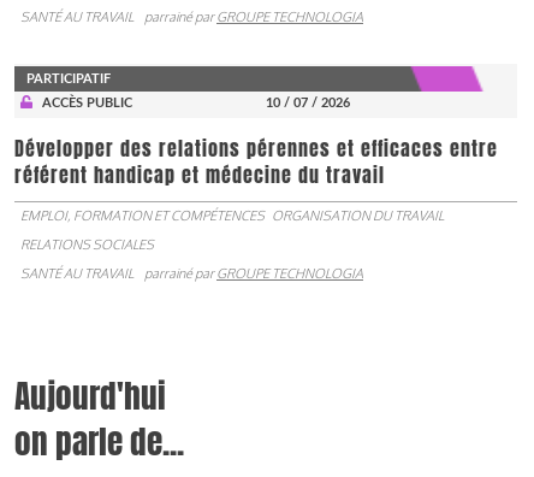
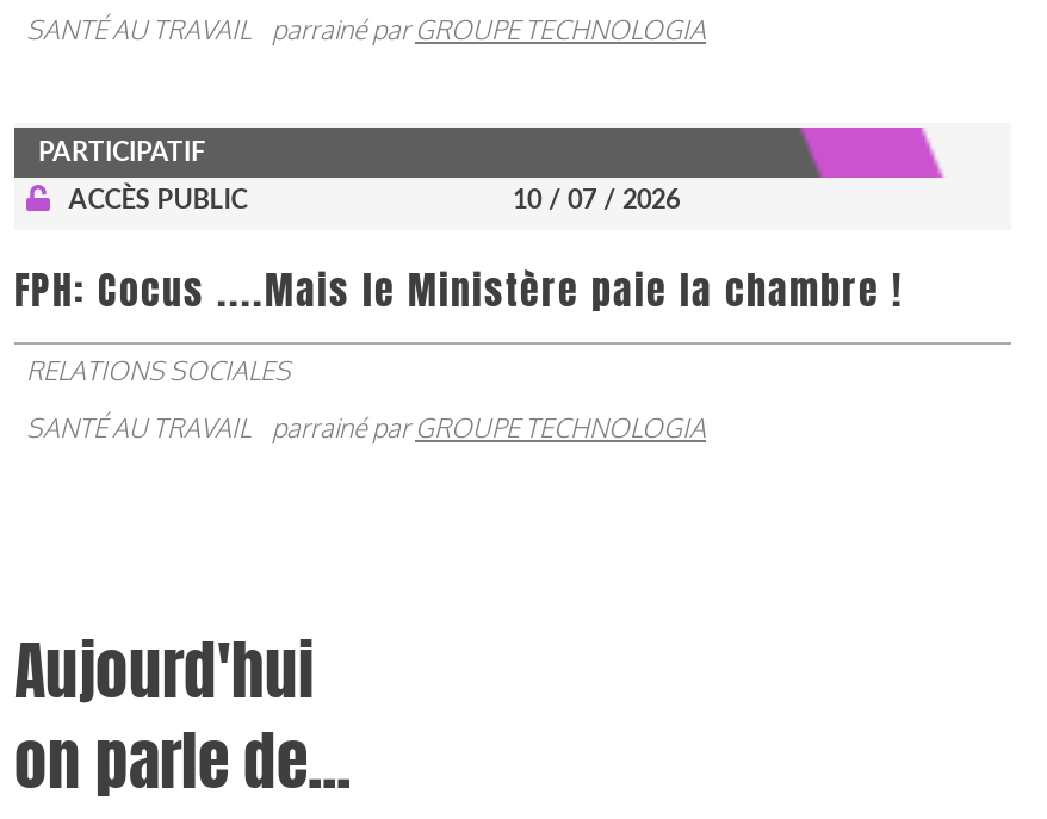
- Développer des relations pérennes et efficaces entre
- référent handicap et médecine du travail
- EMPLOI, FORMATION ET COMPÉTENCES ORGANISATION DU TRAVAIL
+ FPH: Cocus ....Mais le Ministère paie la chambre !
